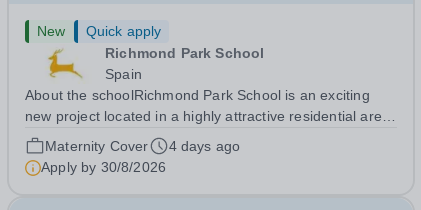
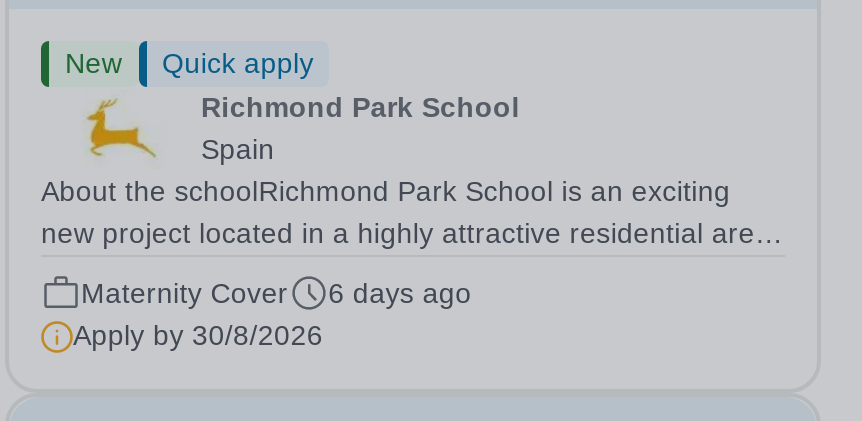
- Maternity Cover 4 days ago
+ Maternity Cover 6 days ago
